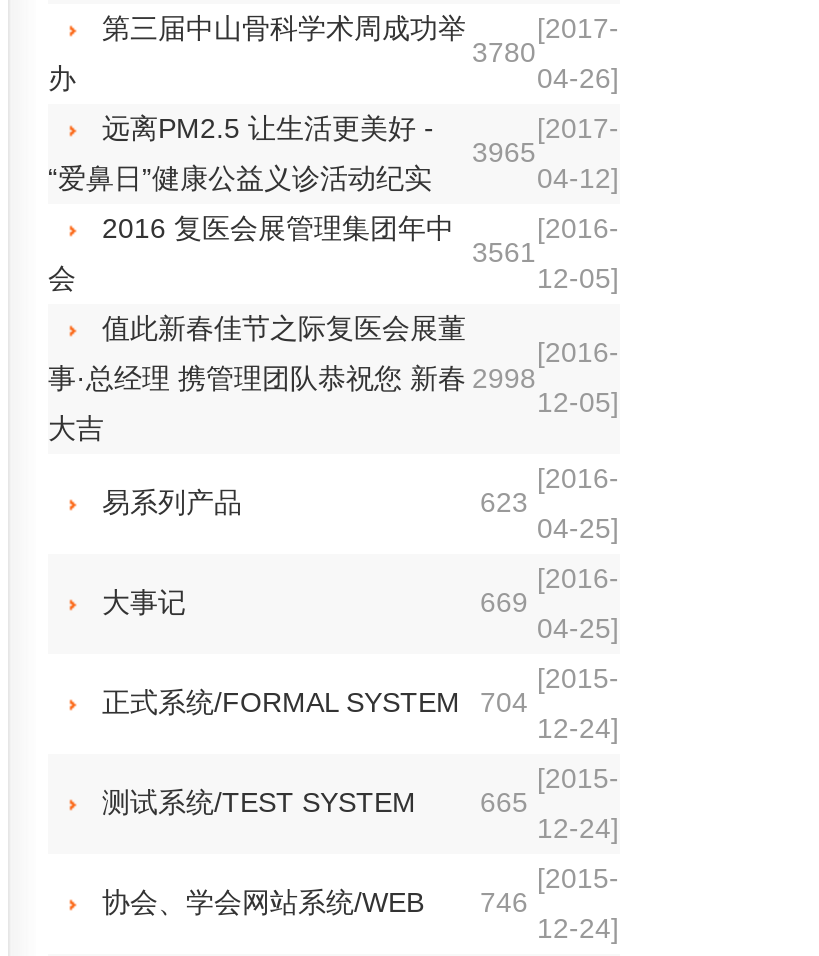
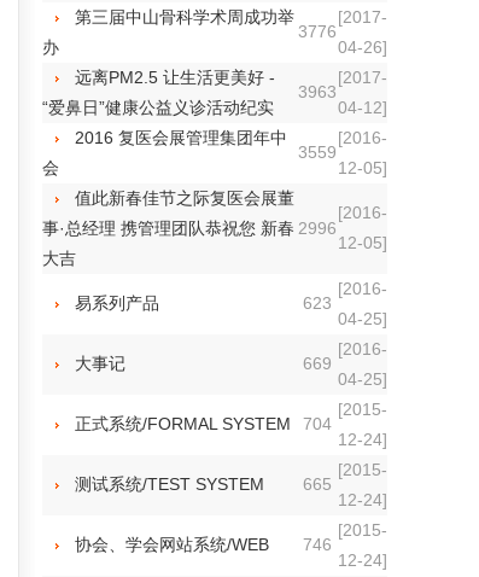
- 3780
+ 3776

- 3965
+ 3963

- 3561
+ 3559

- 事·总经理 携管理团队恭祝您 新春 2998
+ 事·总经理 携管理团队恭祝您 新春 2996
